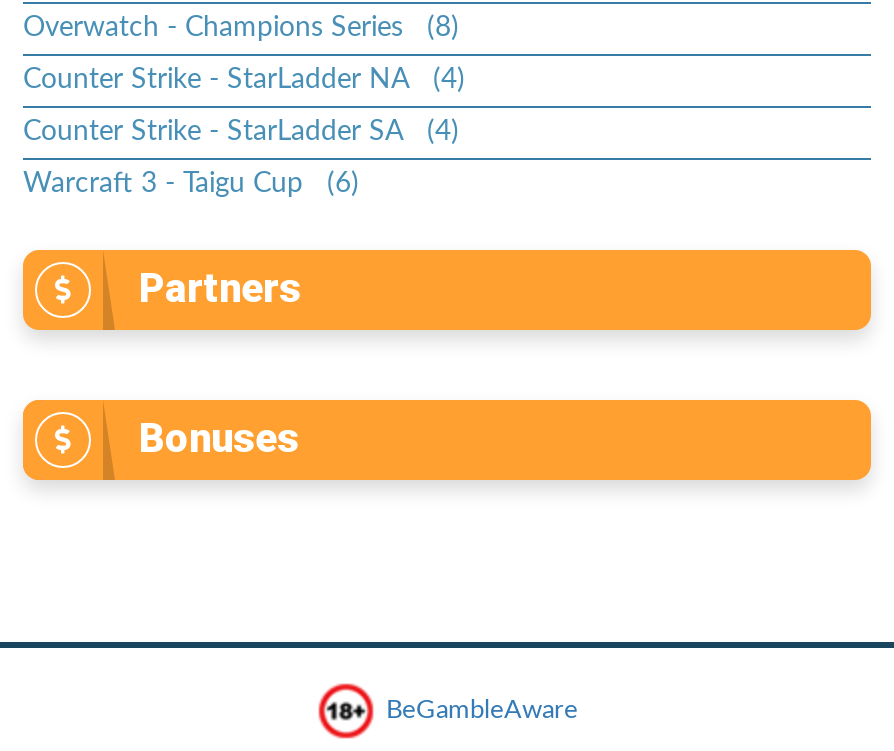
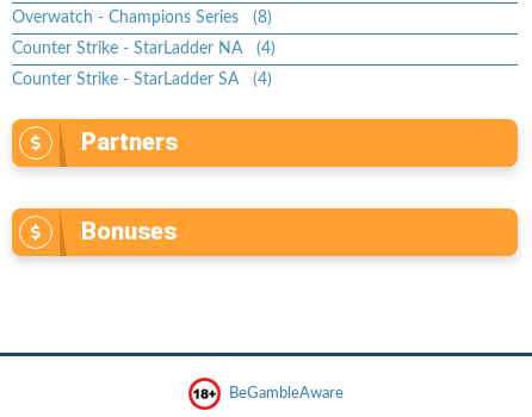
- Warcraft 3 - Taigu Cup (6)
